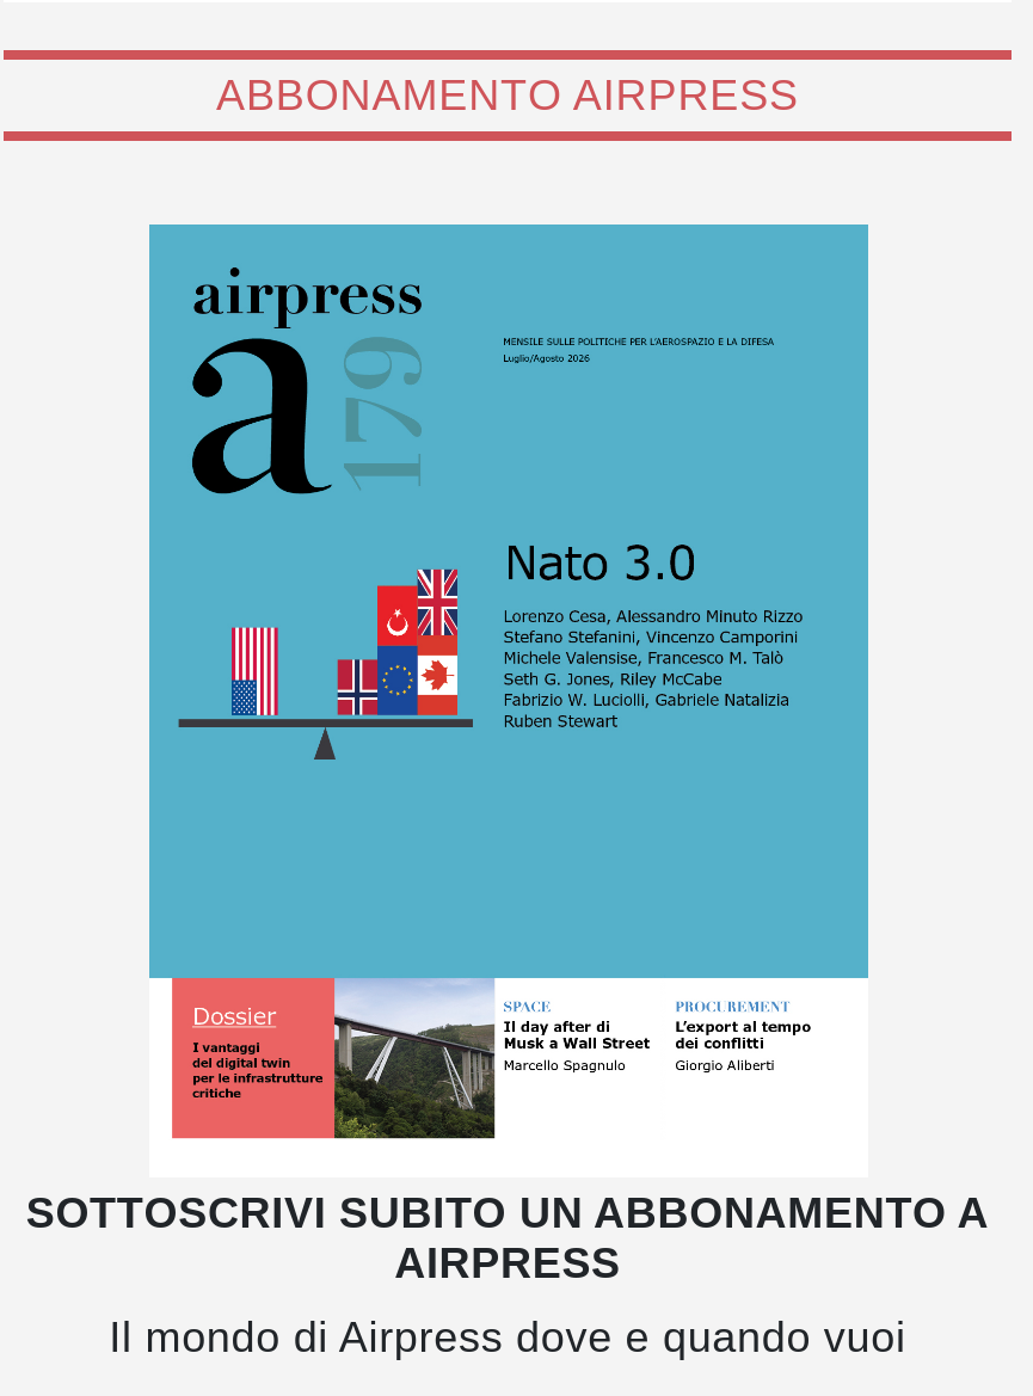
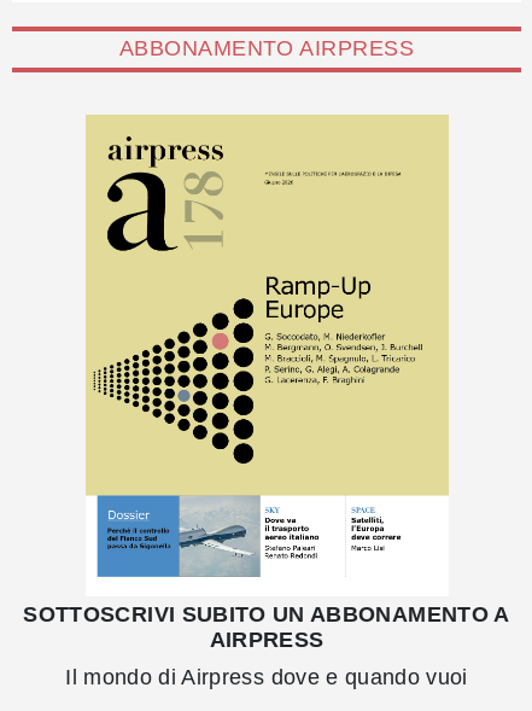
- [image]
+ [image]
